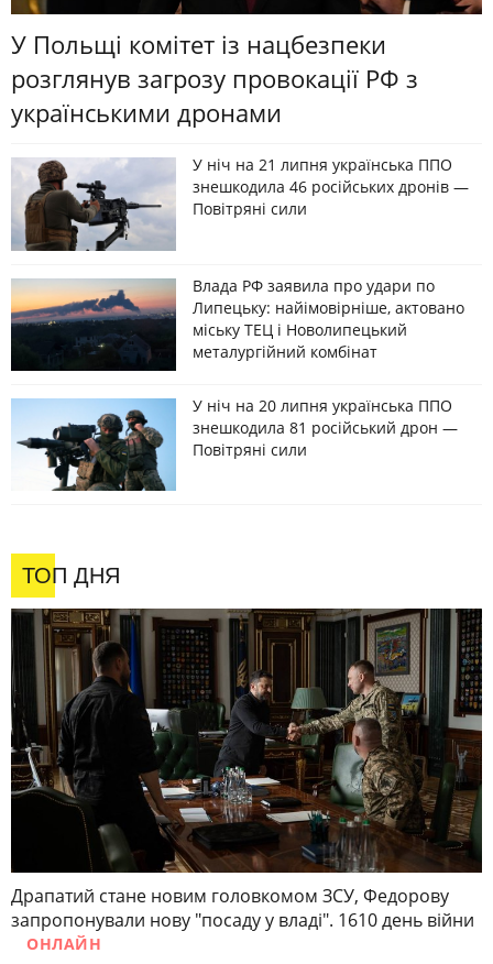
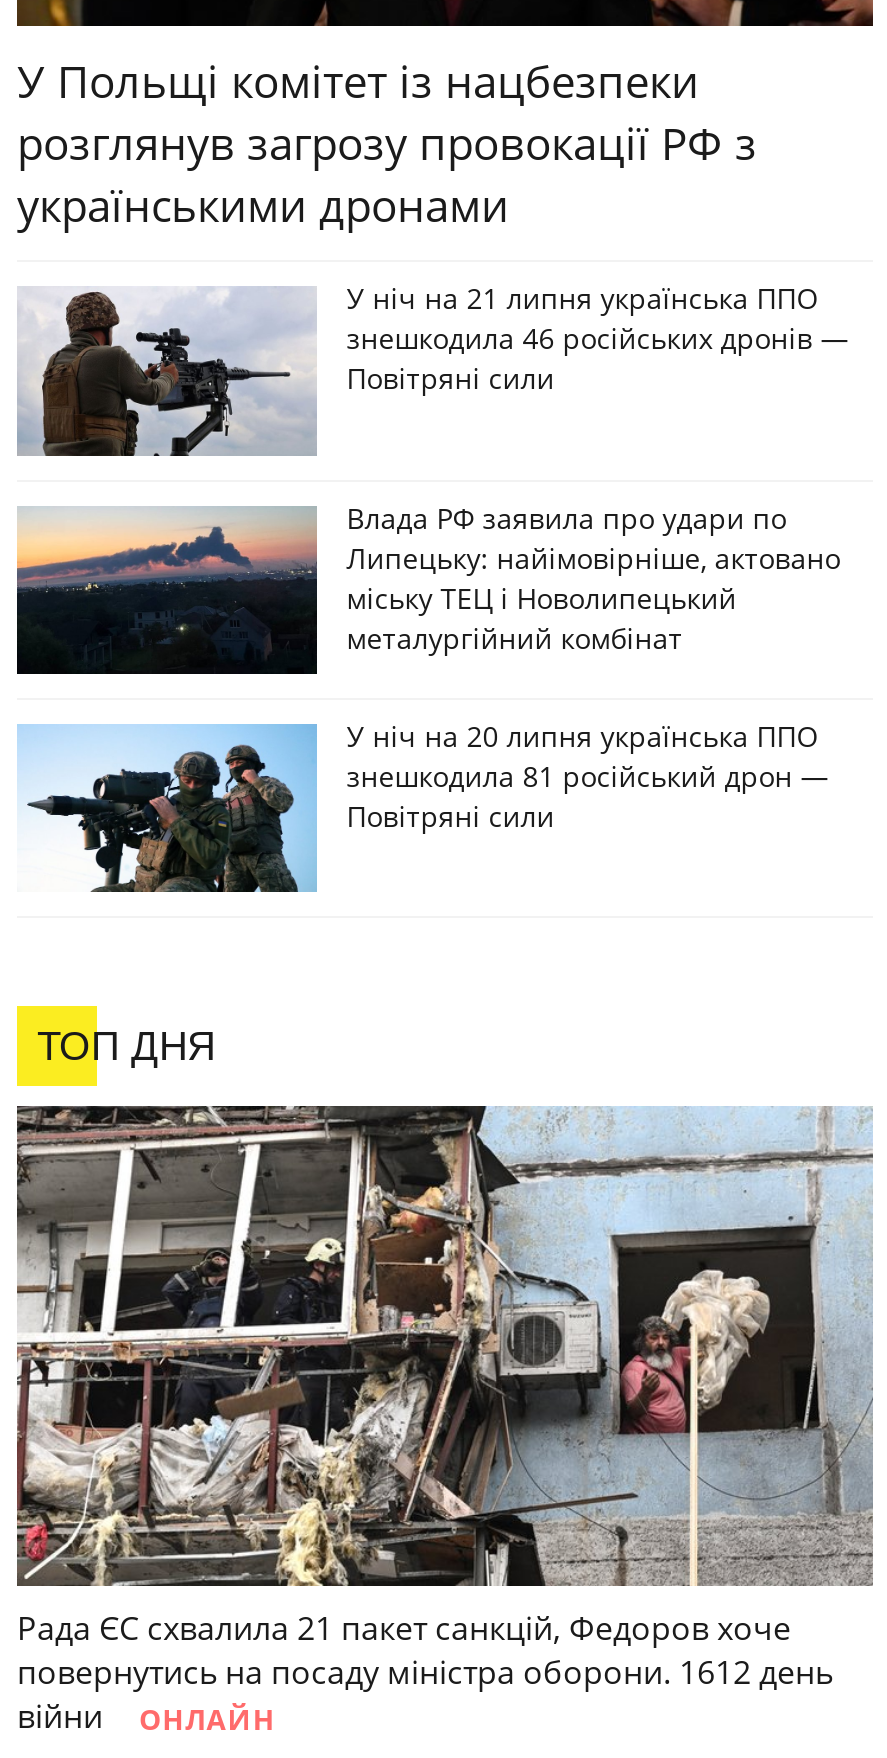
- [image]
- Драпатий стане новим головкомом ЗСУ, Федорову
- запропонували нову "посаду у владі". 1610 день війни
+ [image]
+ Рада ЄС схвалила 21 пакет санкцій, Федоров хоче
+ повернутись на посаду міністра оборони. 1612 день
+ війни
